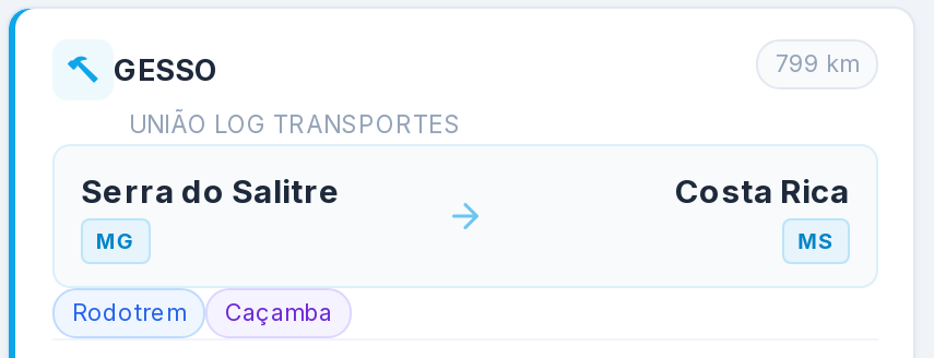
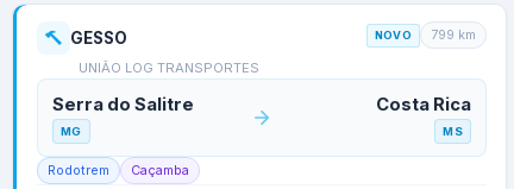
+ NOVO
